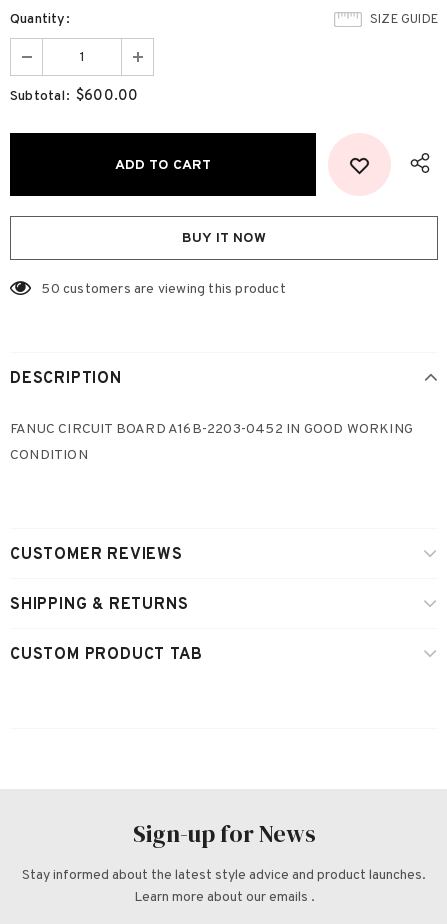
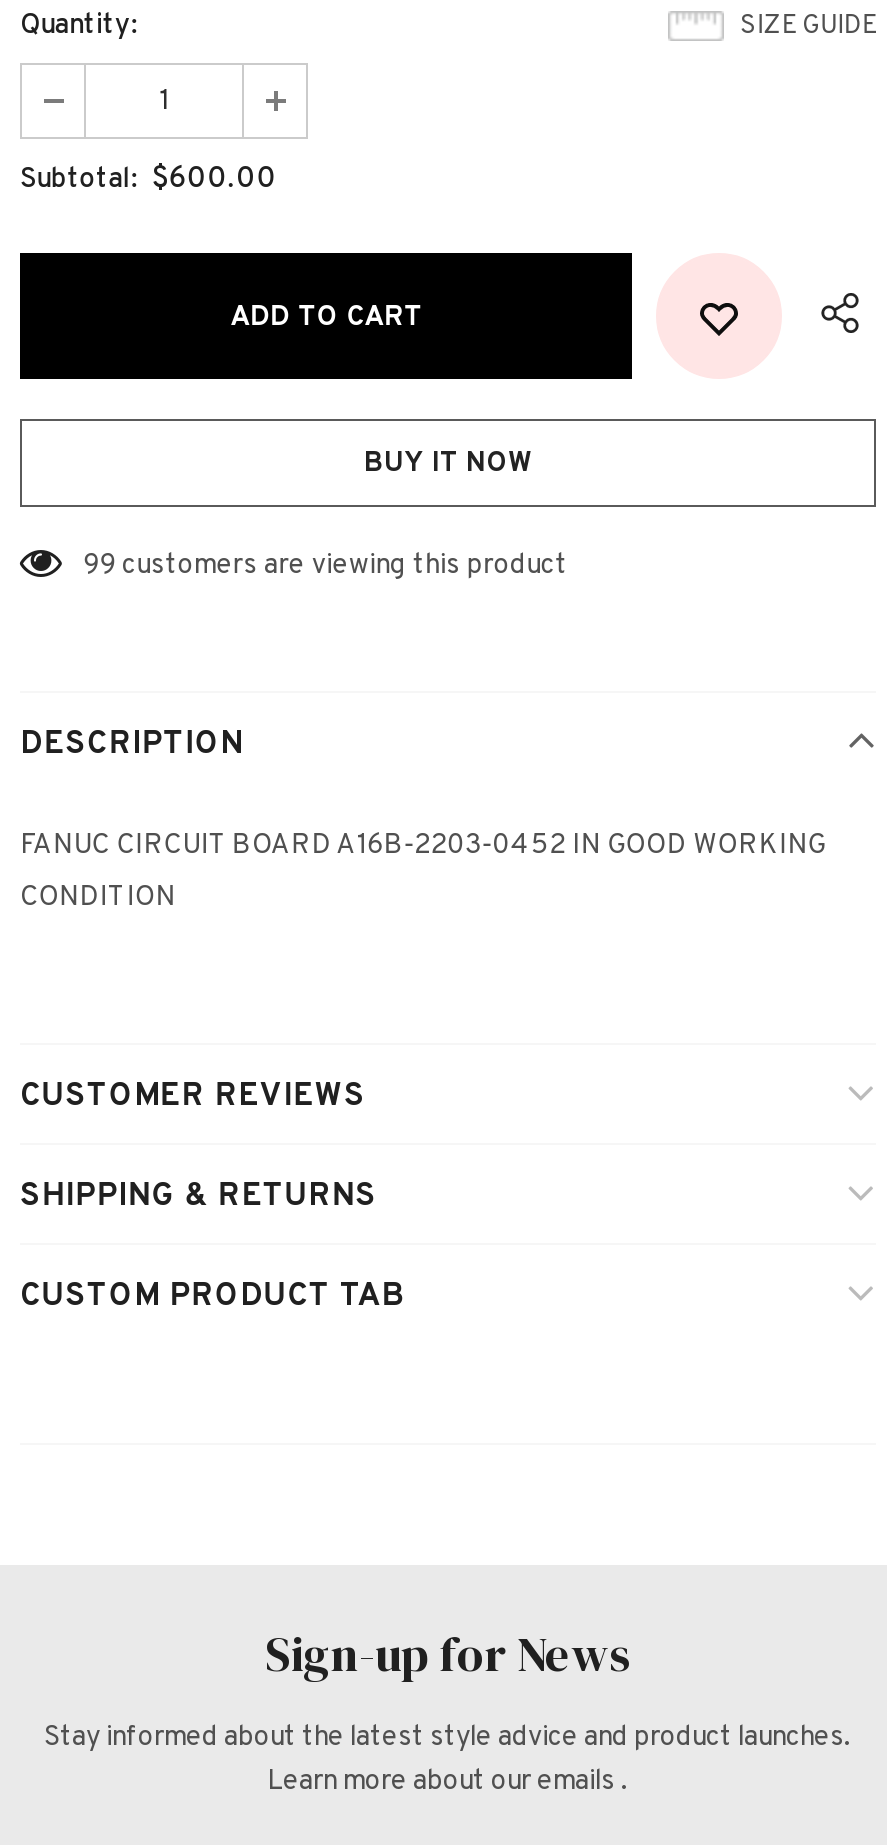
- 50 customers are viewing this product
+ 99 customers are viewing this product
